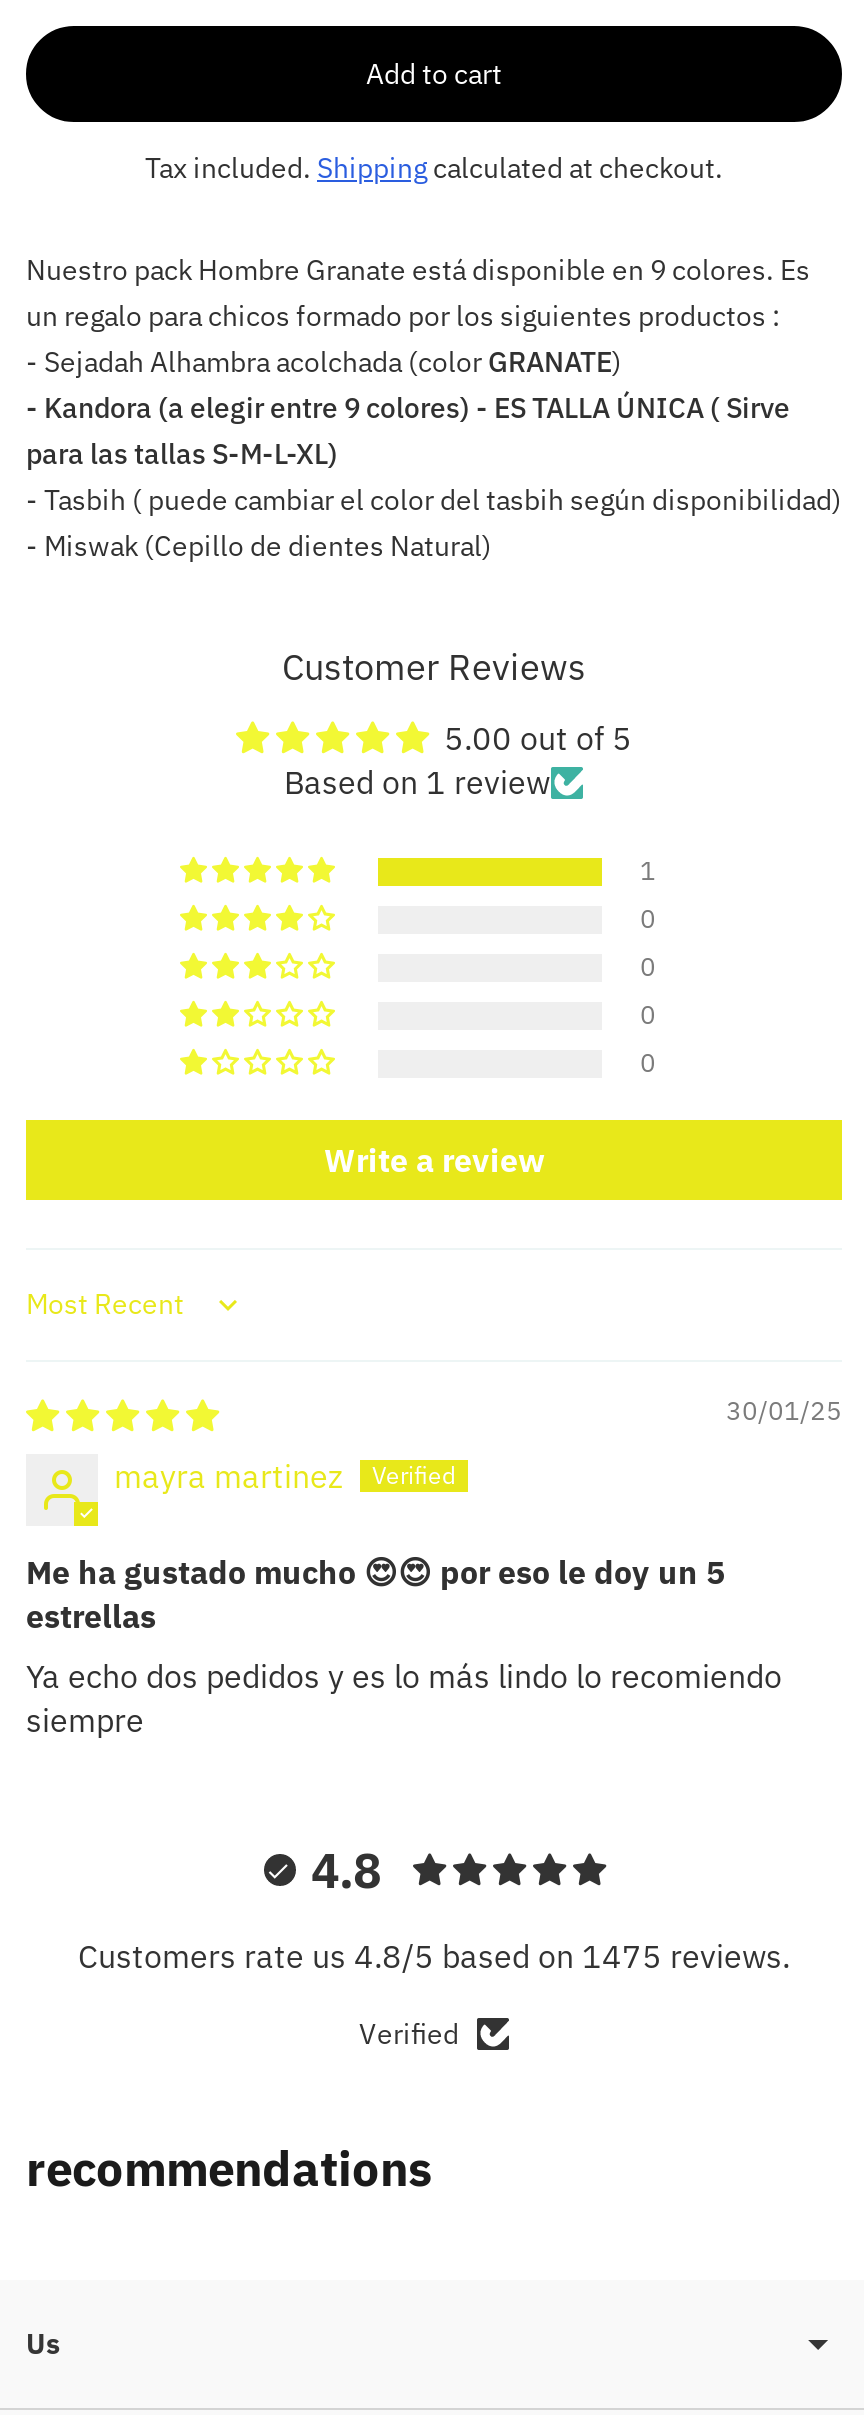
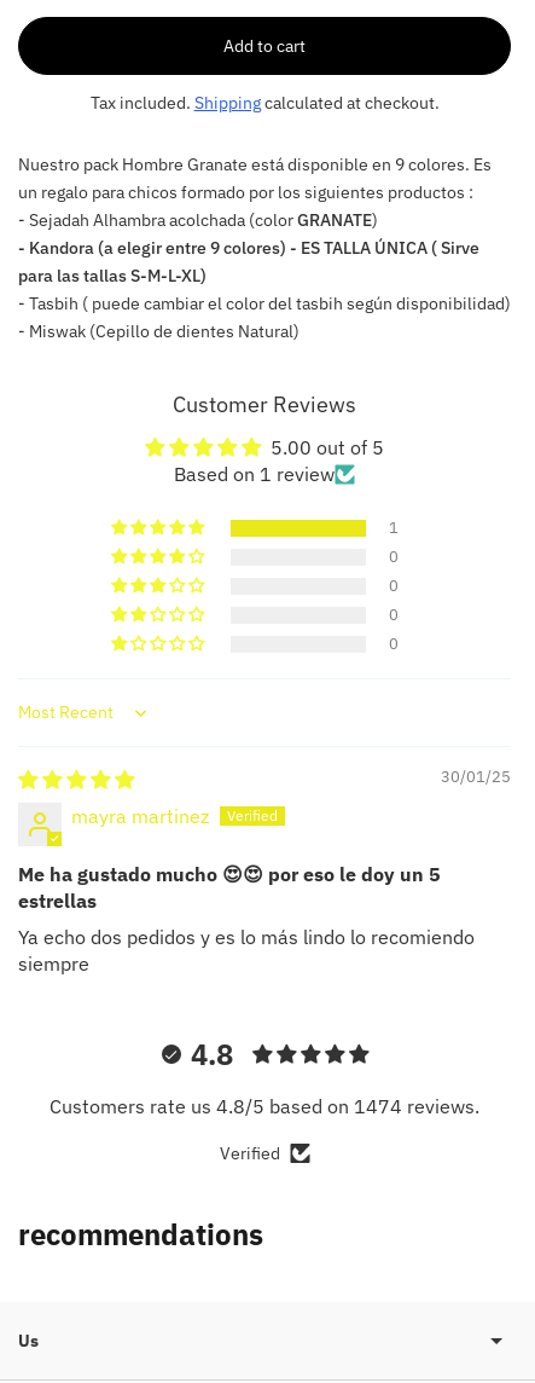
- Write a review

- Customers rate us 4.8/5 based on 1475 reviews.
+ Customers rate us 4.8/5 based on 1474 reviews.
